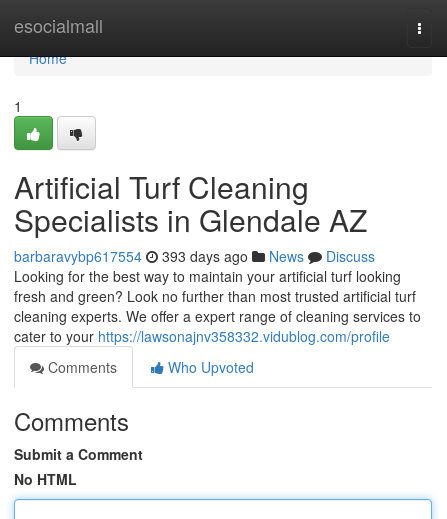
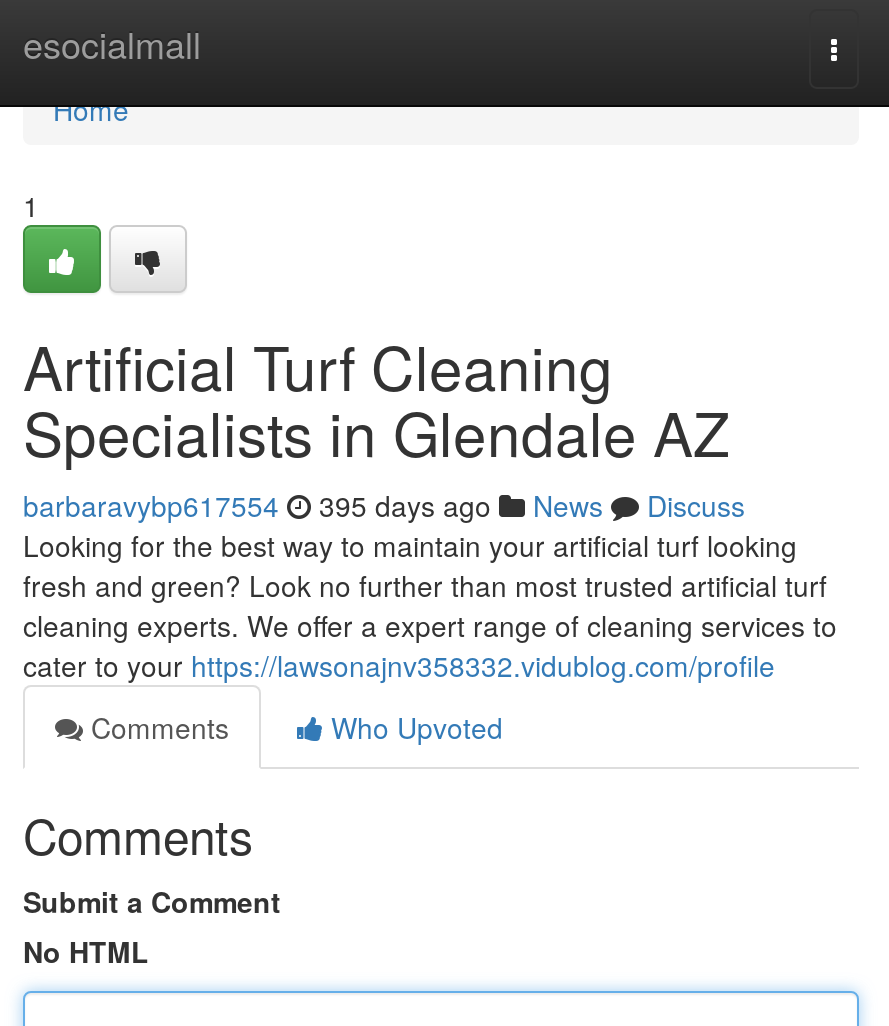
- barbaravybp617554 393 days ago News Discuss
+ barbaravybp617554 395 days ago News Discuss
